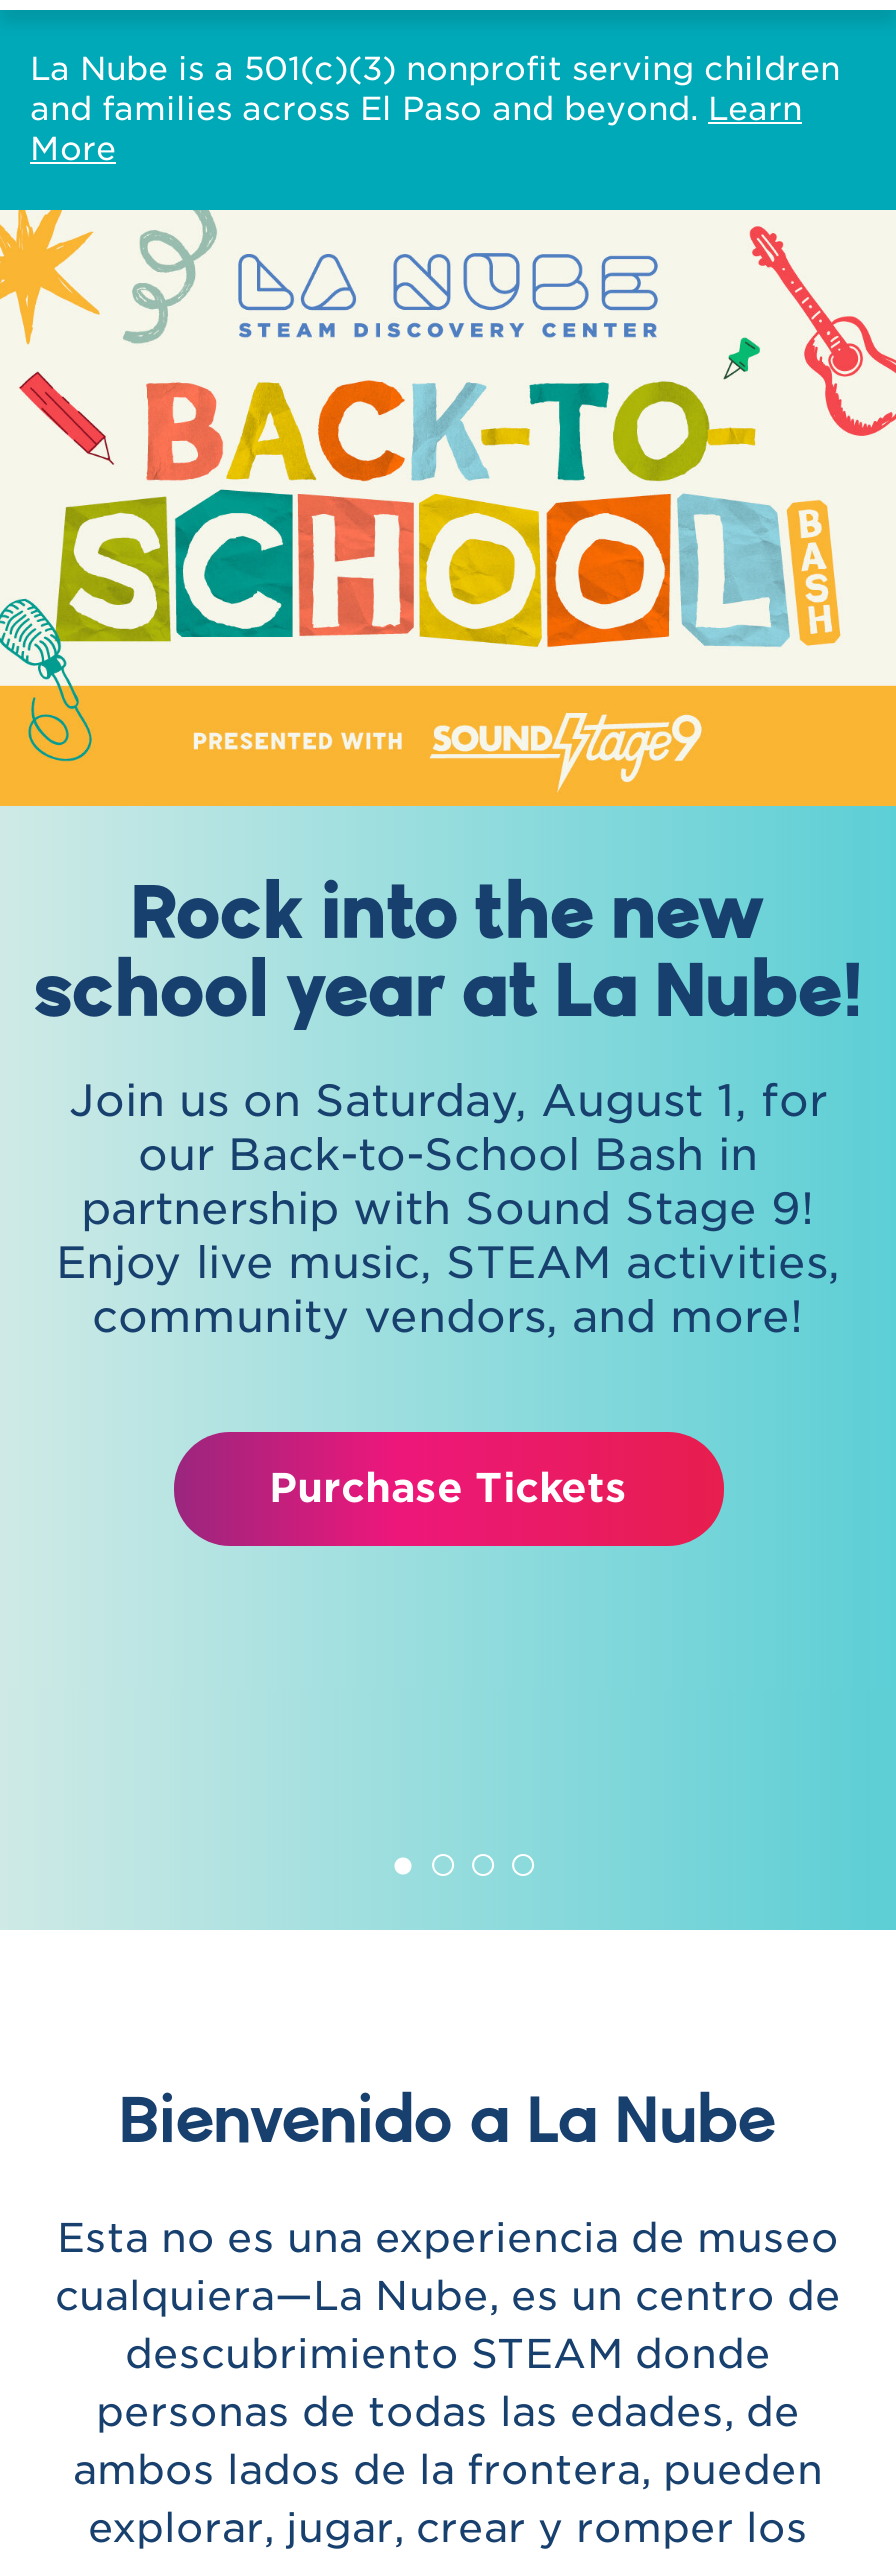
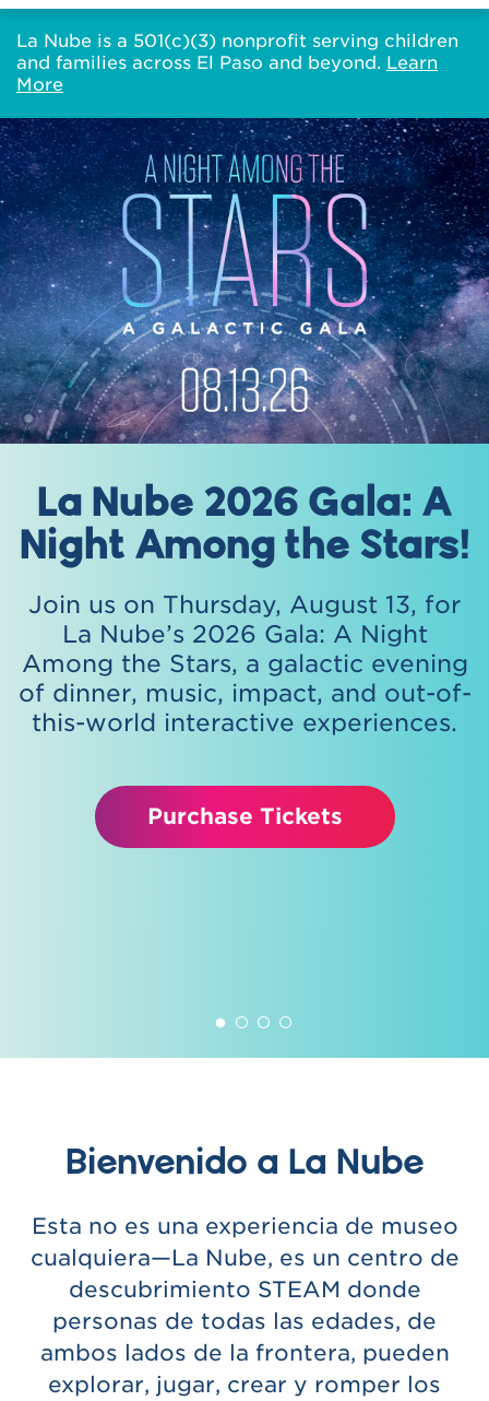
- [image]
- Rock into the new
- school year at La Nube!
- Join us on Saturday, August 1, for
- our Back-to-School Bash in
- partnership with Sound Stage 9!
- Enjoy live music, STEAM activities,
- community vendors, and more!
+ [image]
+ La Nube 2026 Gala: A
+ Night Among the Stars!
+ Join us on Thursday, August 13, for
+ La Nube’s 2026 Gala: A Night
+ Among the Stars, a galactic evening
+ of dinner, music, impact, and out-of-
+ this-world interactive experiences.
